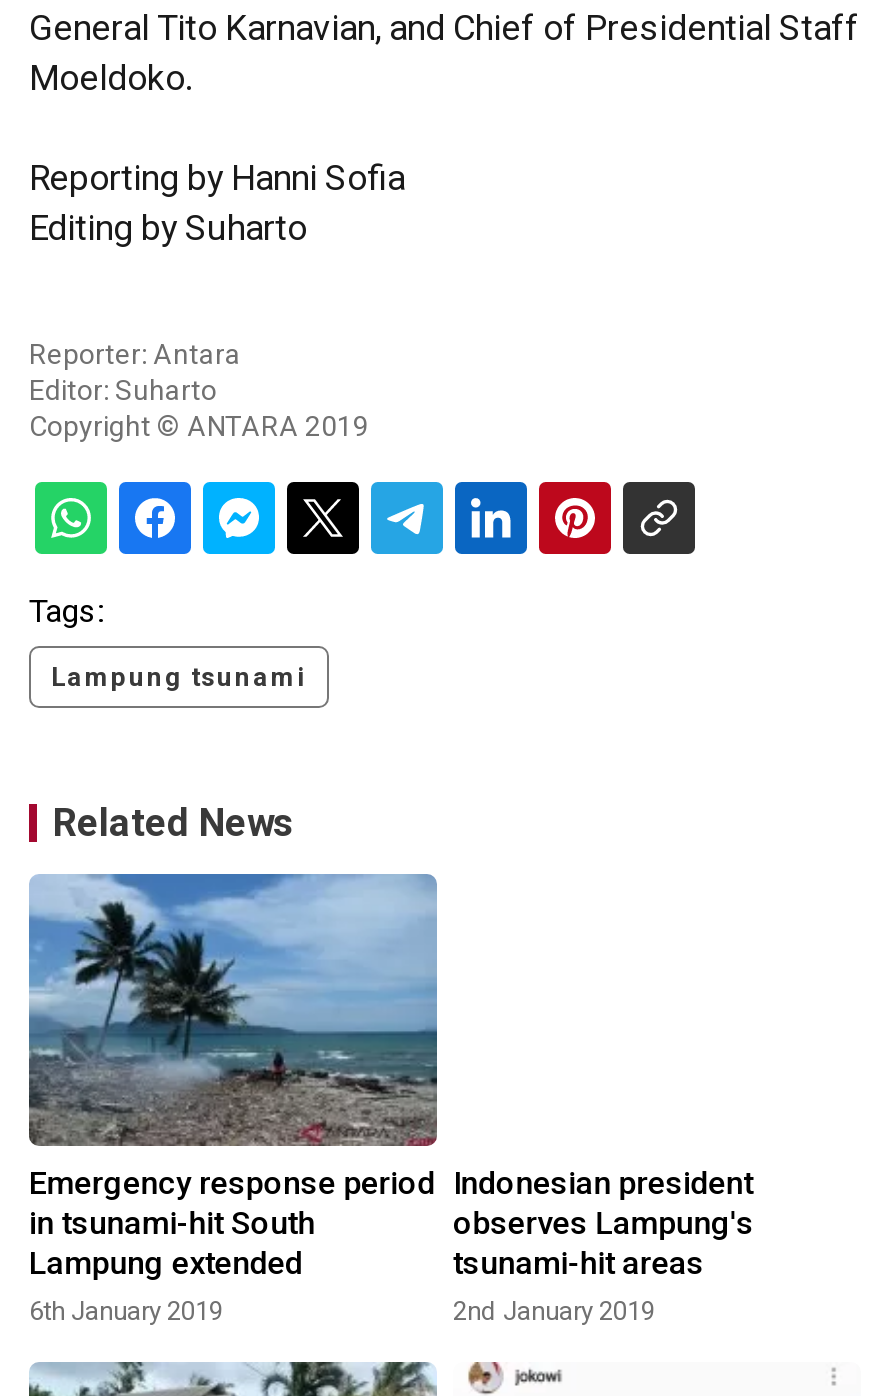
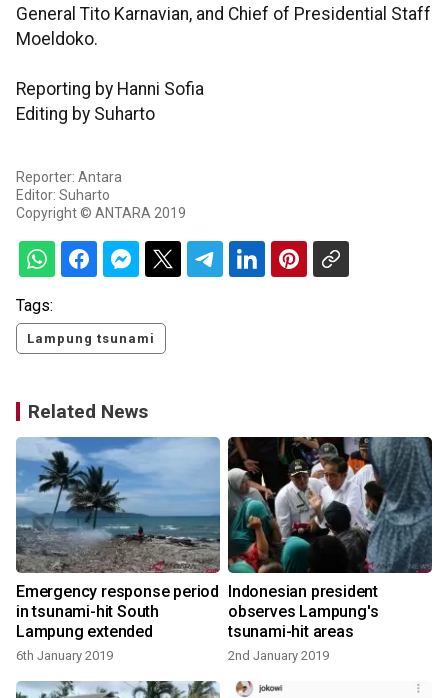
+ [image]
